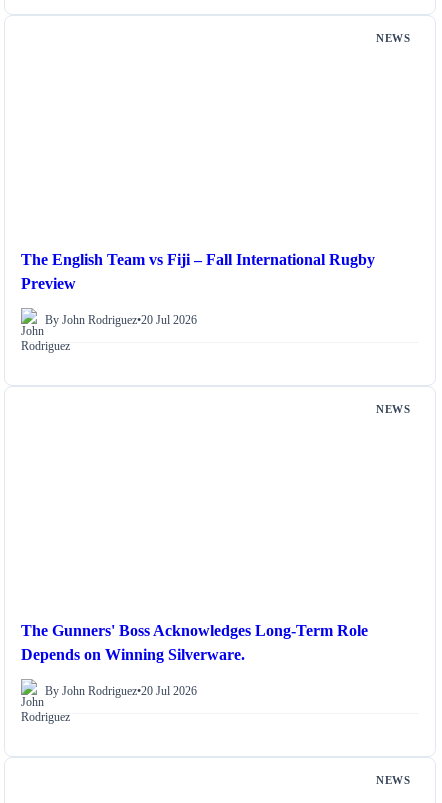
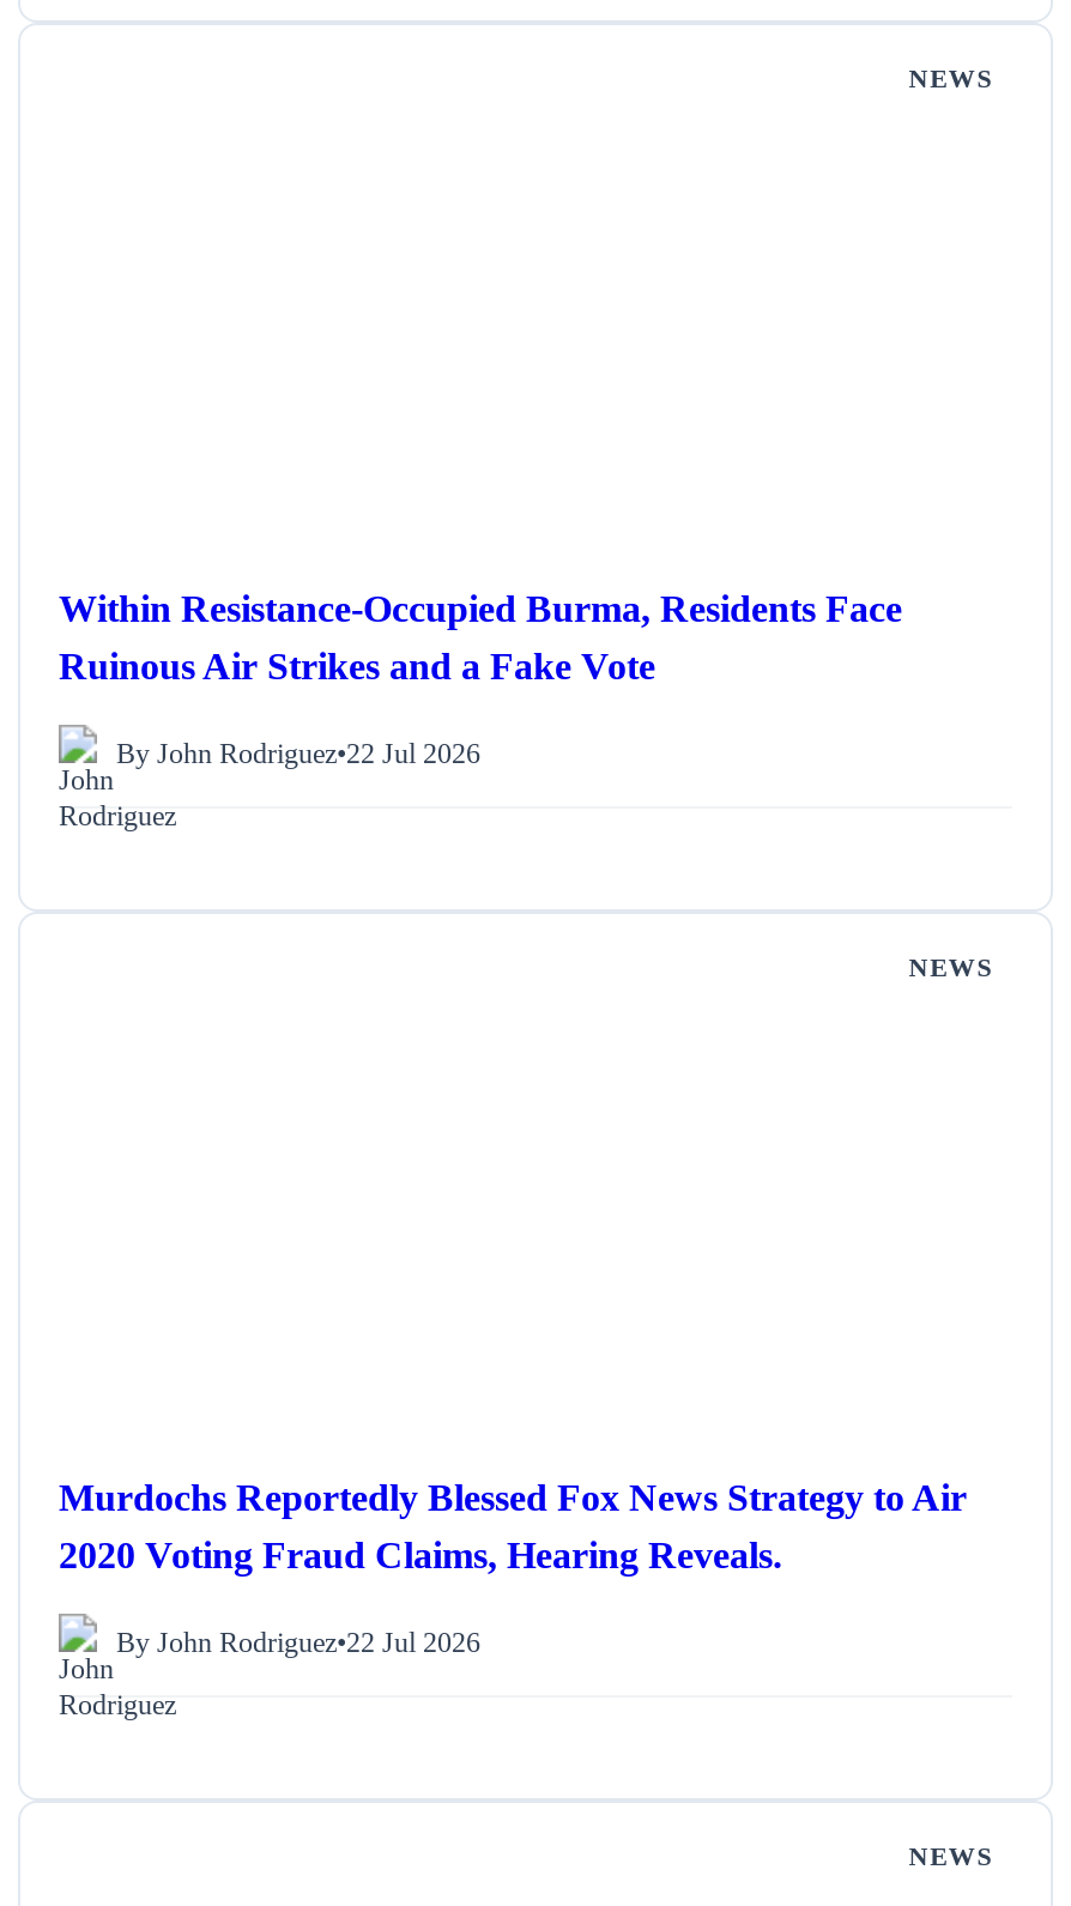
- The English Team vs Fiji – Fall International Rugby
- Preview
+ Within Resistance-Occupied Burma, Residents Face
+ Ruinous Air Strikes and a Fake Vote

- By John Rodriguez•20 Jul 2026
+ By John Rodriguez•22 Jul 2026

- The Gunners' Boss Acknowledges Long-Term Role
- Depends on Winning Silverware.
+ Murdochs Reportedly Blessed Fox News Strategy to Air
+ 2020 Voting Fraud Claims, Hearing Reveals.

- By John Rodriguez•20 Jul 2026
+ By John Rodriguez•22 Jul 2026
